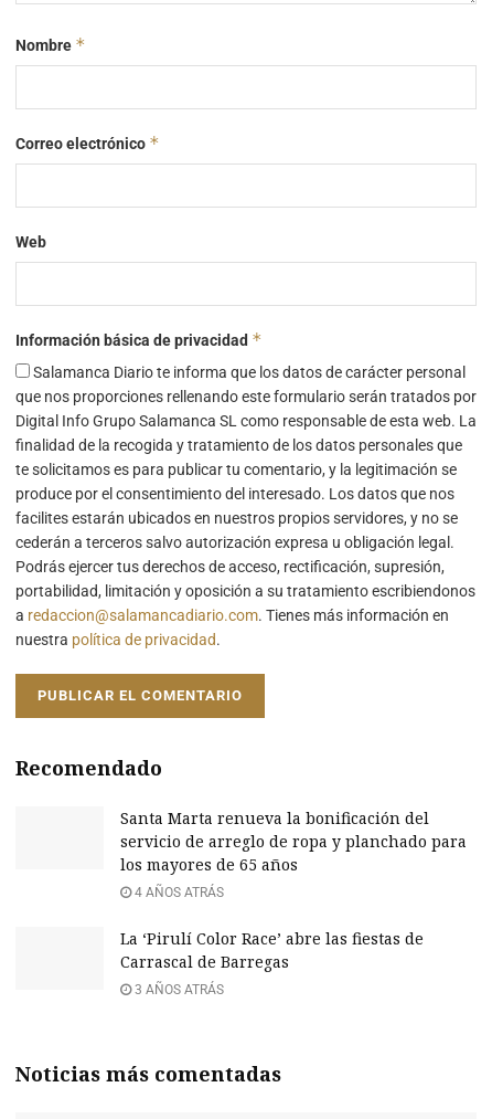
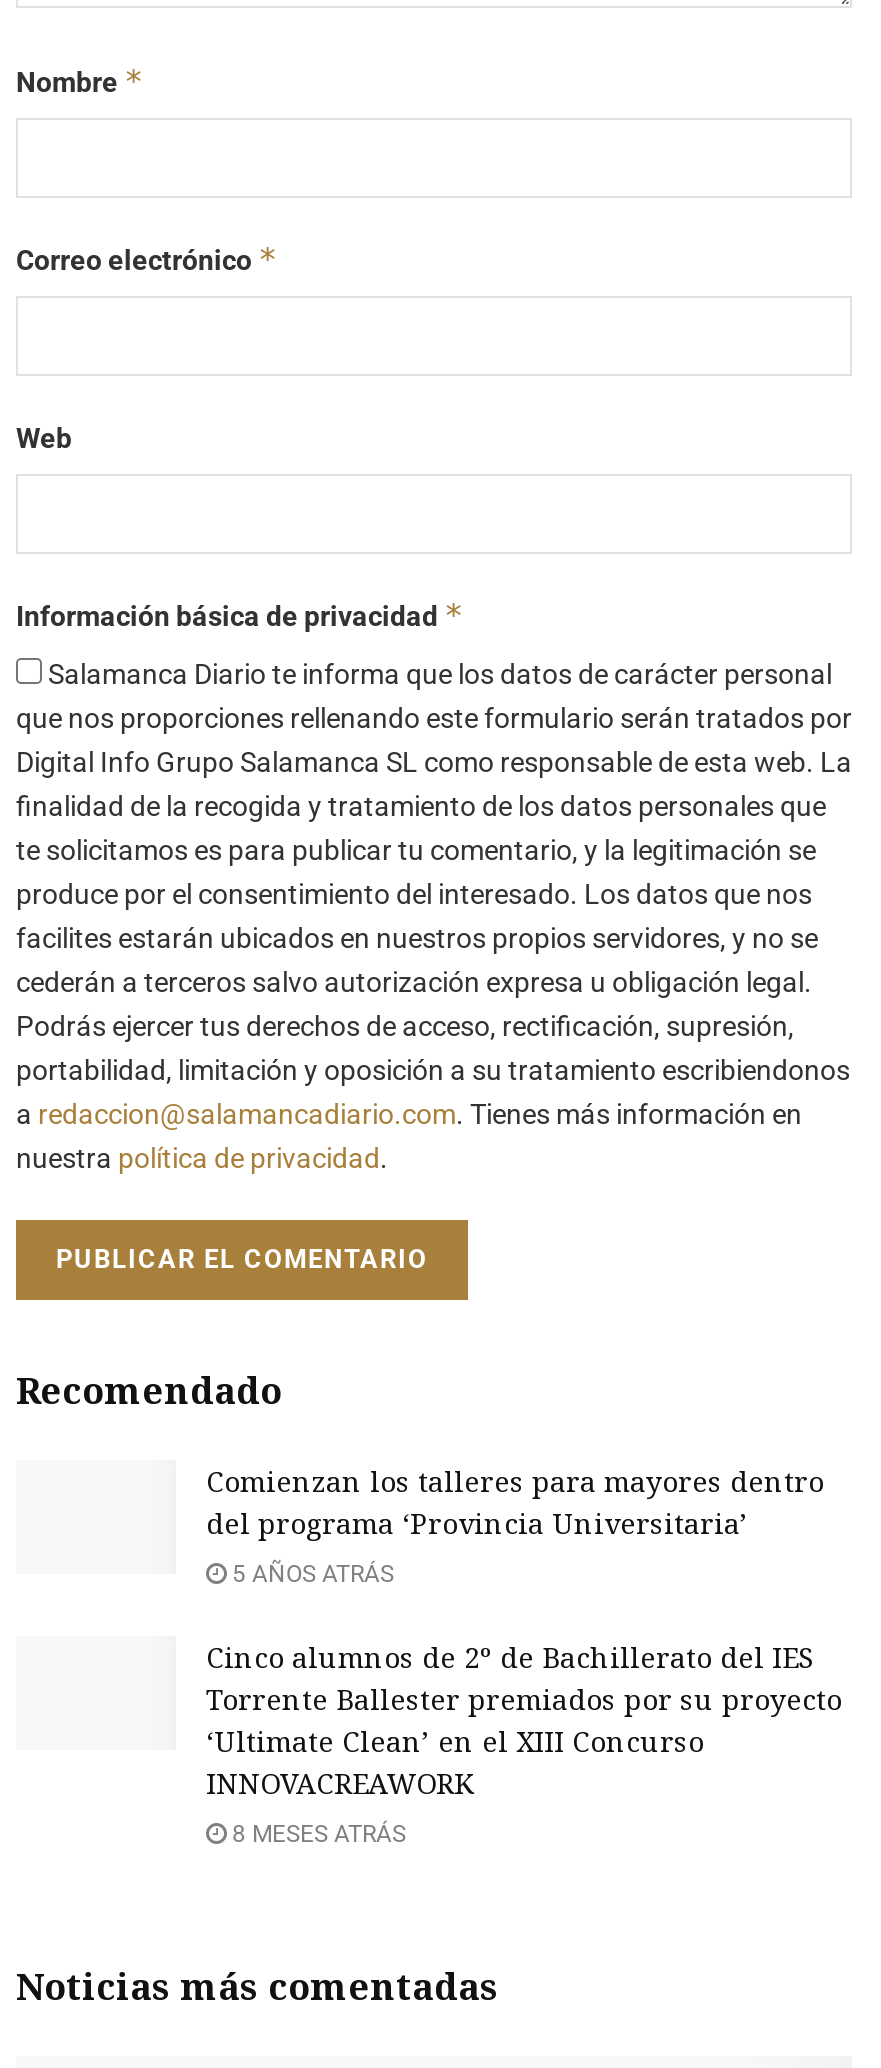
- Santa Marta renueva la bonificación del
- servicio de arreglo de ropa y planchado para
- los mayores de 65 años
+ Comienzan los talleres para mayores dentro
+ del programa ‘Provincia Universitaria’

- 4 AÑOS ATRÁS
+ 5 AÑOS ATRÁS

- La ‘Pirulí Color Race’ abre las fiestas de
- Carrascal de Barregas
+ Cinco alumnos de 2º de Bachillerato del IES
+ Torrente Ballester premiados por su proyecto
+ ‘Ultimate Clean’ en el XIII Concurso
+ INNOVACREAWORK

- 3 AÑOS ATRÁS
+ 8 MESES ATRÁS
